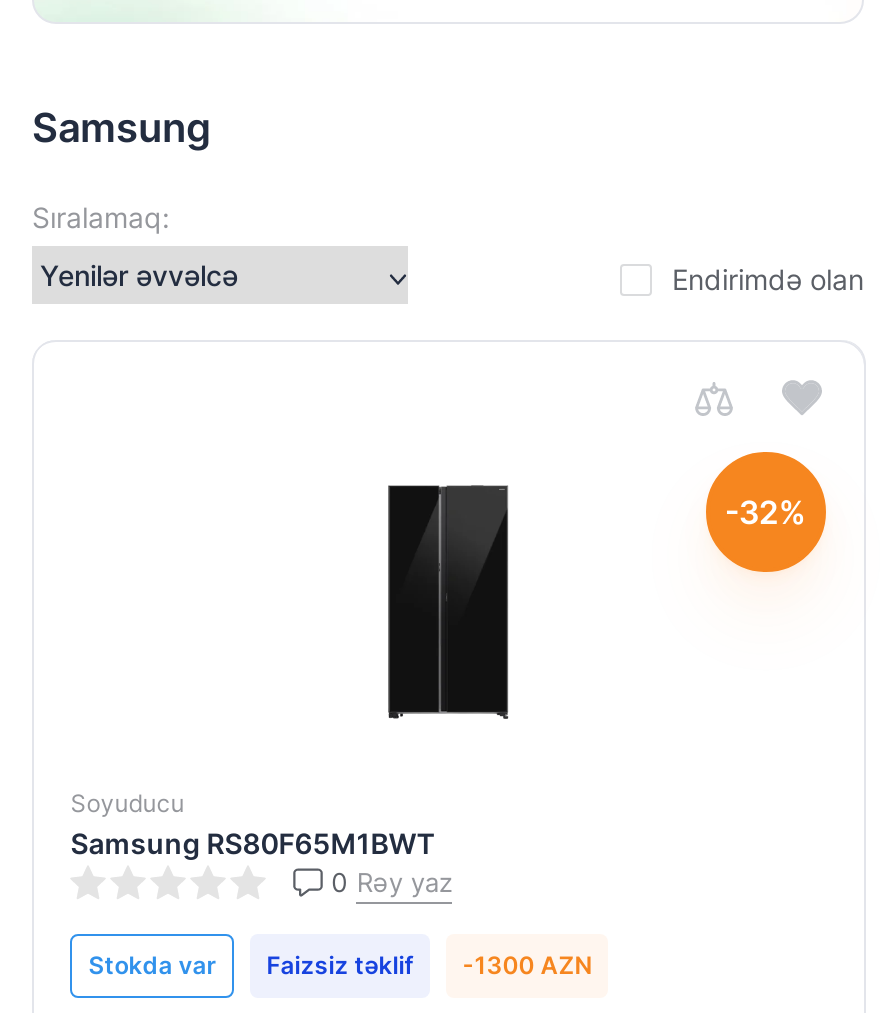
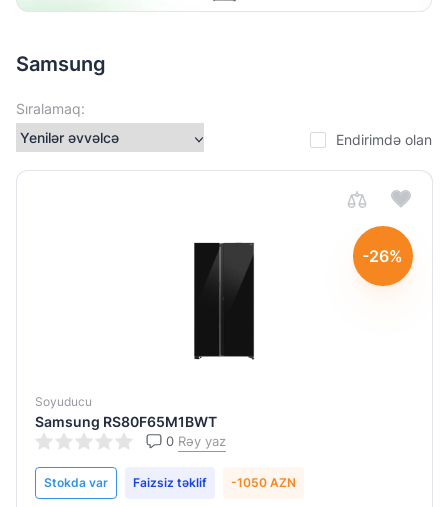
- -32%
+ -26%

- Stokda var Faizsiz təklif -1300 AZN
+ Stokda var Faizsiz təklif -1050 AZN
